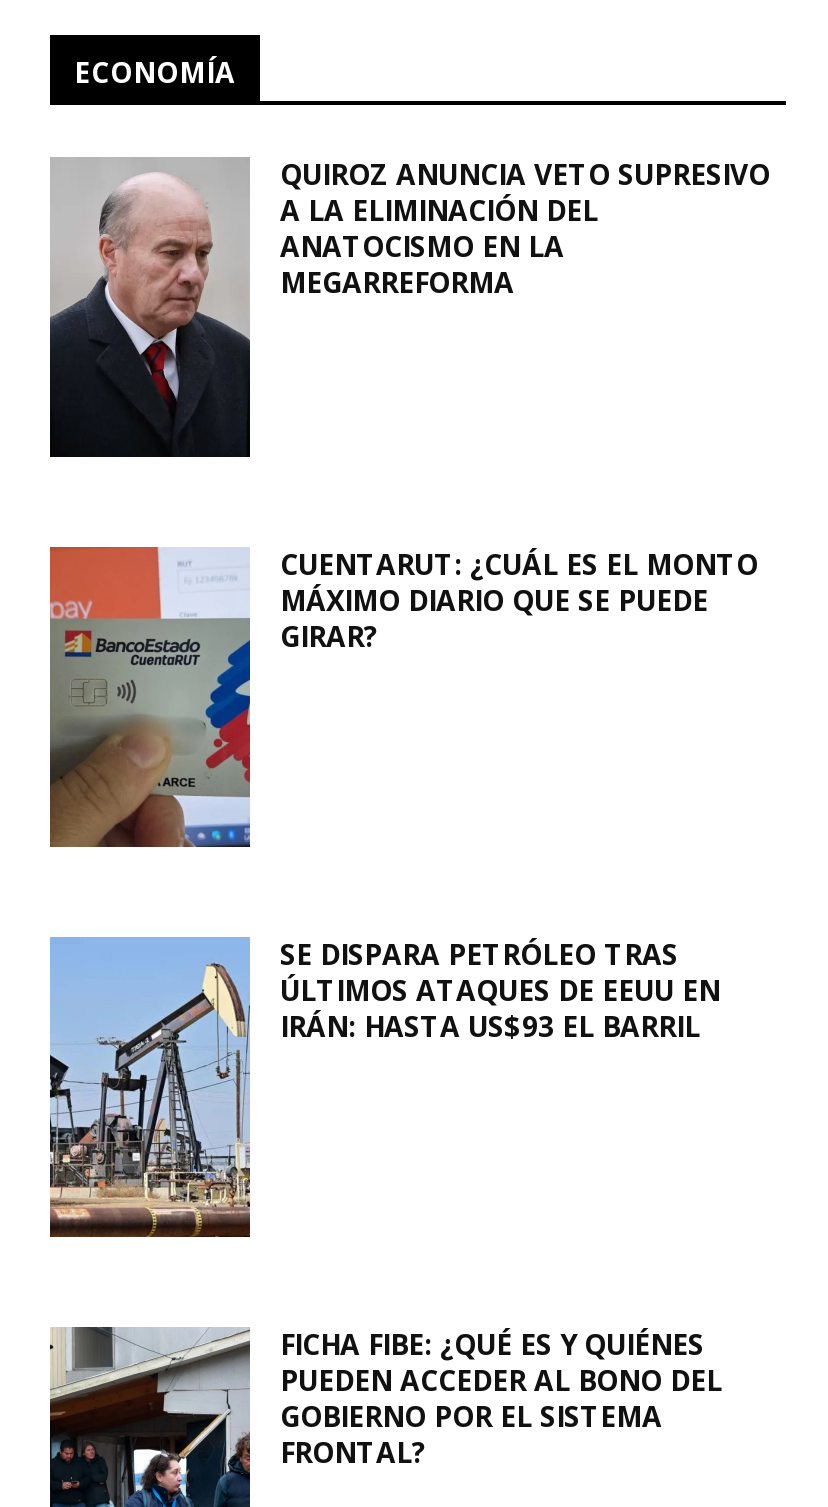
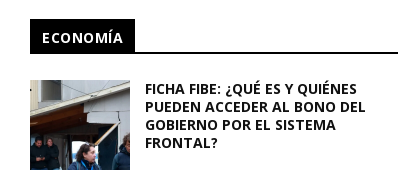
- [image]
- QUIROZ ANUNCIA VETO SUPRESIVO
- A LA ELIMINACIÓN DEL
- ANATOCISMO EN LA
- MEGARREFORMA

- [image]
- CUENTARUT: ¿CUÁL ES EL MONTO
- MÁXIMO DIARIO QUE SE PUEDE
- GIRAR?

- [image]
- SE DISPARA PETRÓLEO TRAS
- ÚLTIMOS ATAQUES DE EEUU EN
- IRÁN: HASTA US$93 EL BARRIL
